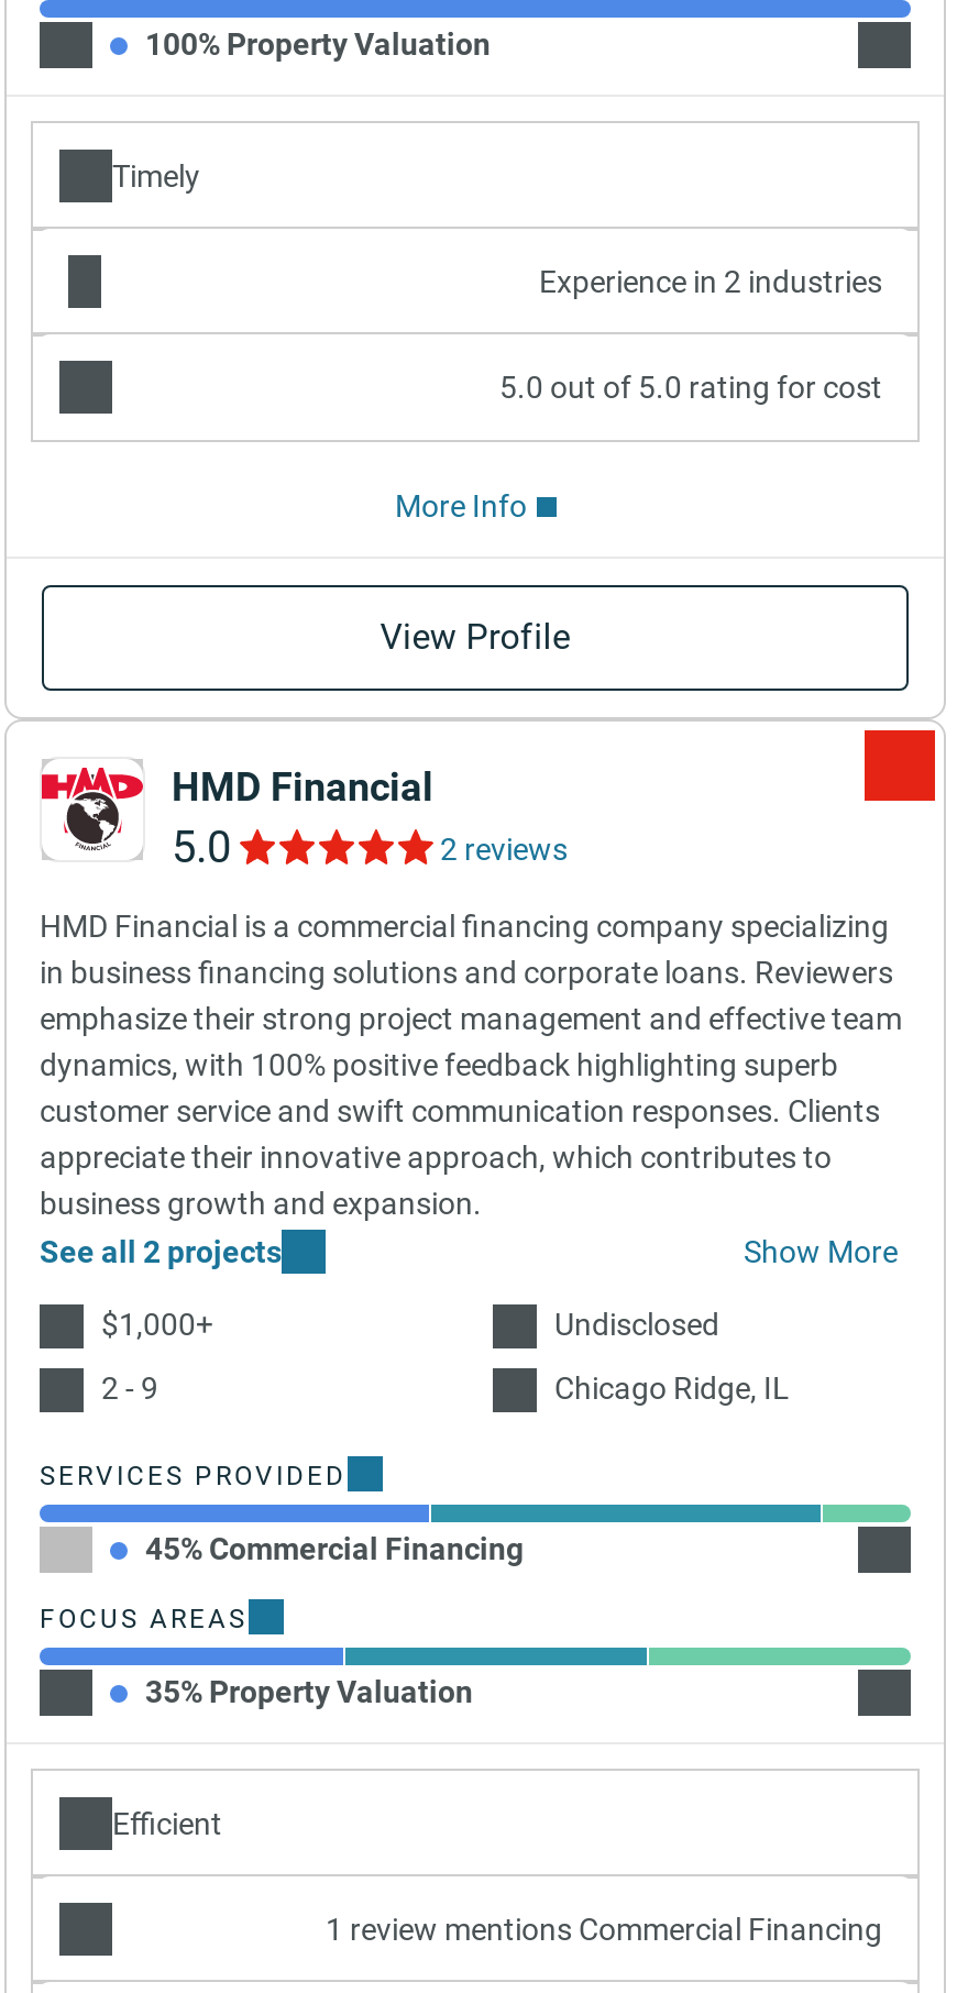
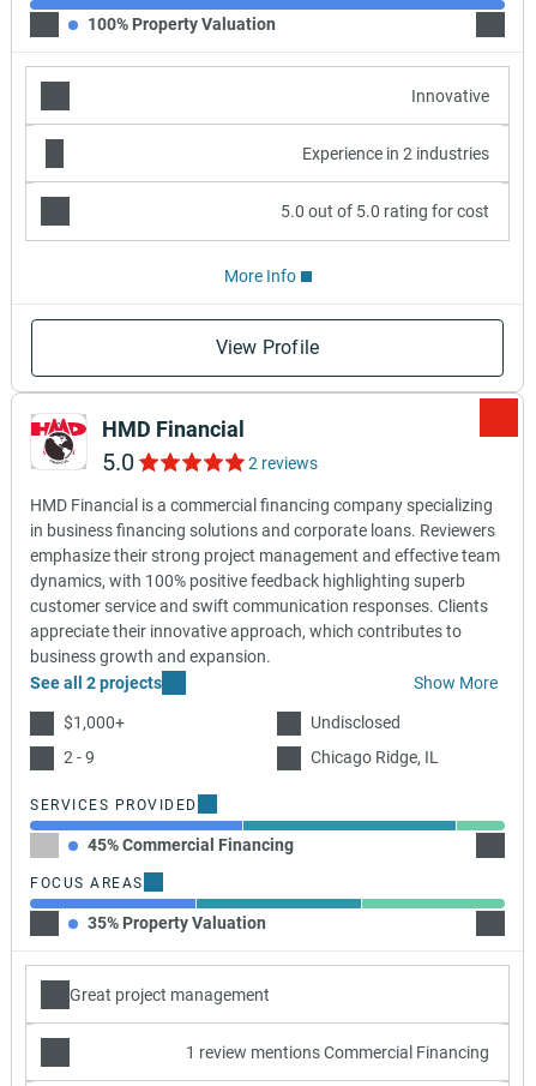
- Timely
+ Innovative

- Efficient
+ Great project management
